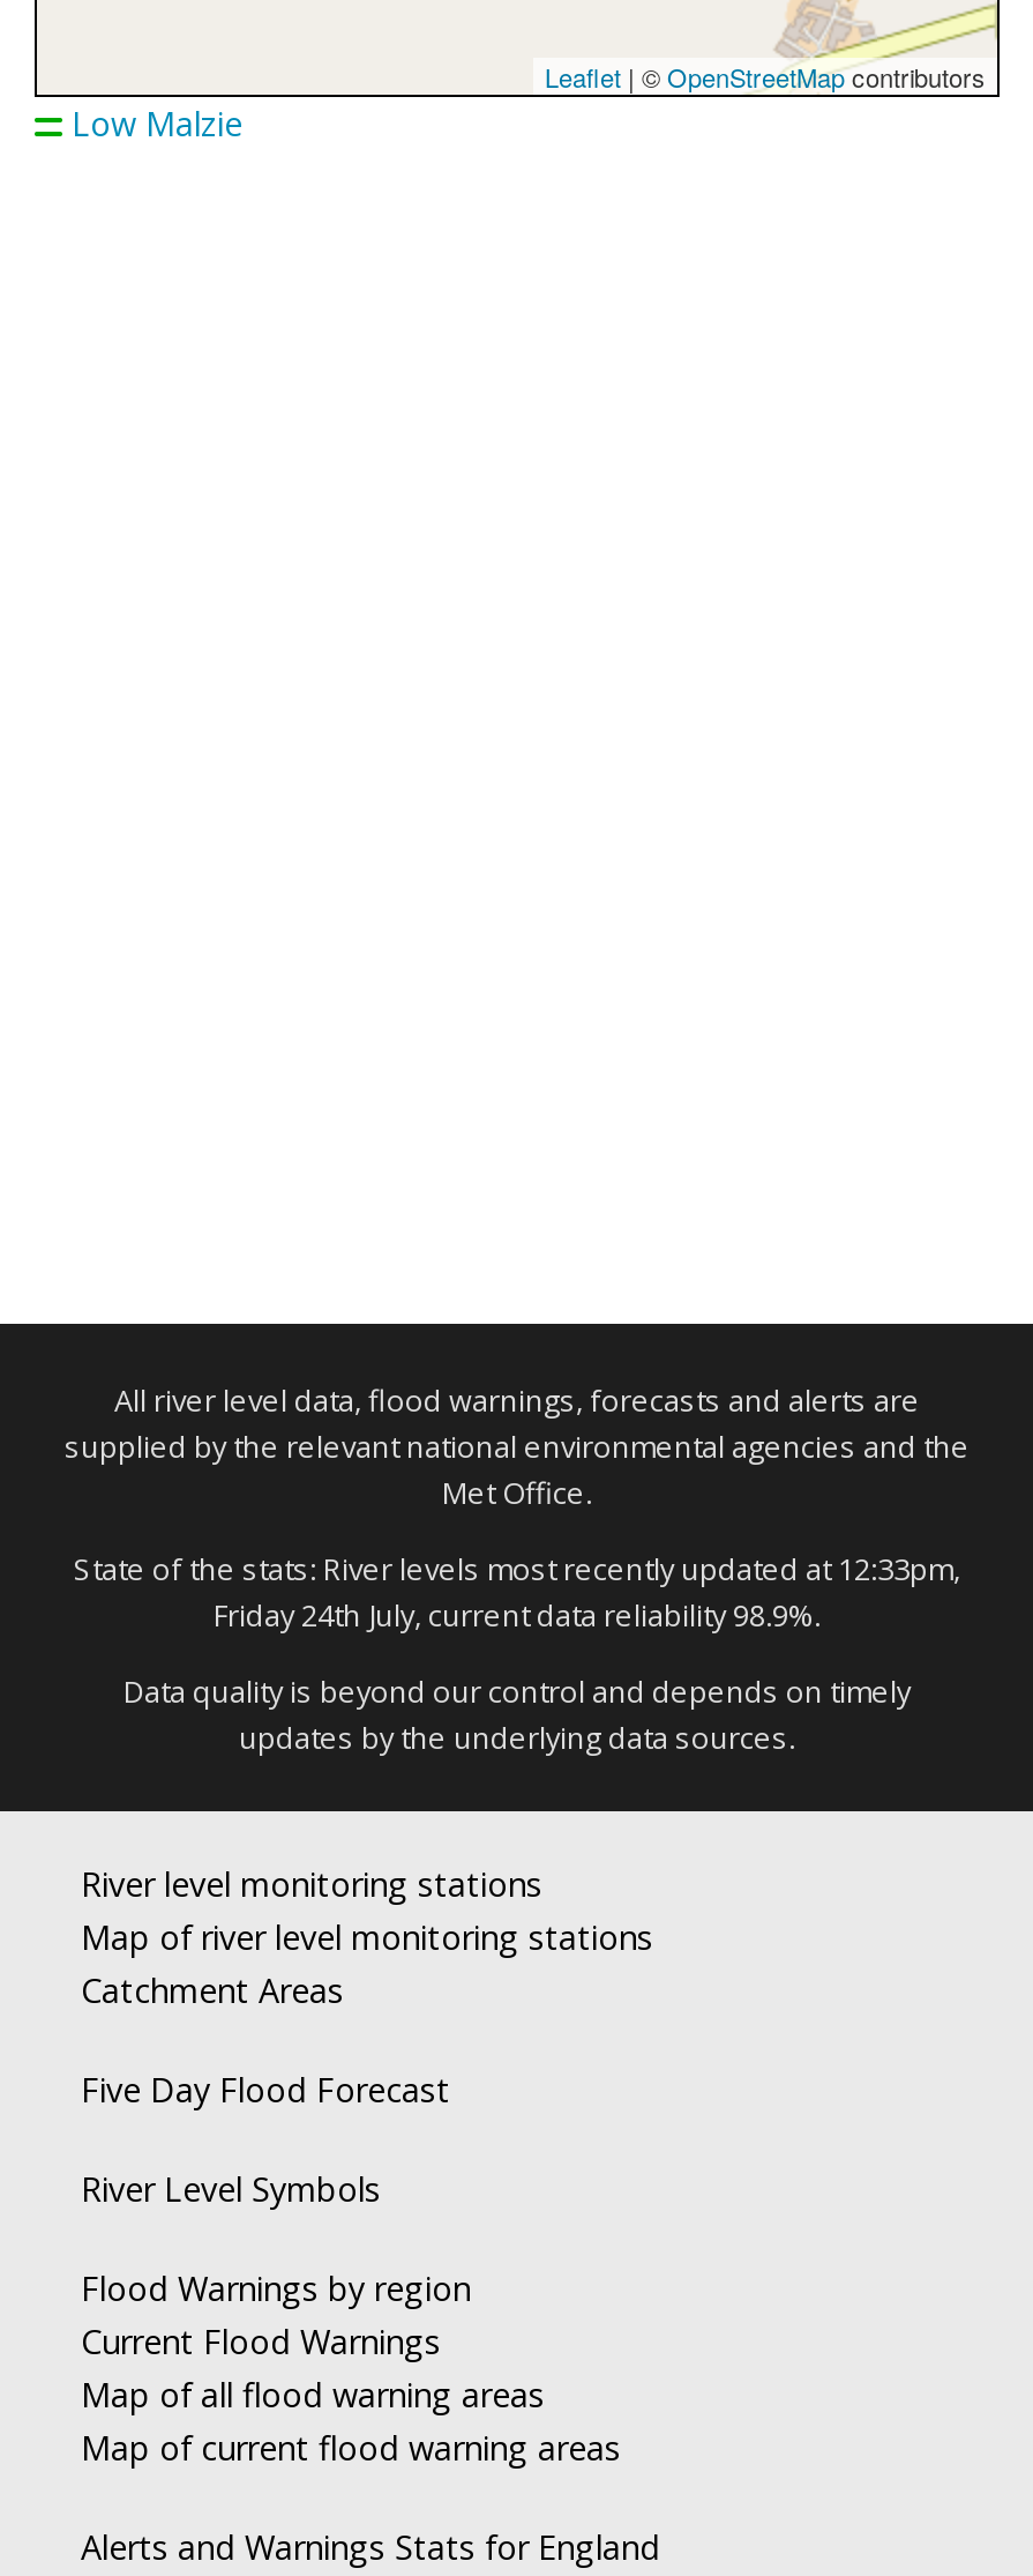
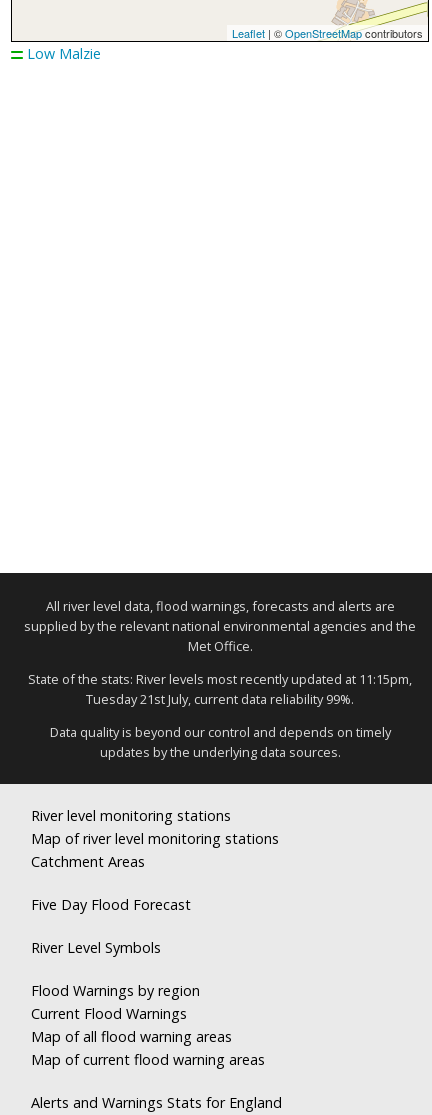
- State of the stats: River levels most recently updated at 12:33pm,
+ State of the stats: River levels most recently updated at 11:15pm,

- Friday 24th July, current data reliability 98.9%.
+ Tuesday 21st July, current data reliability 99%.
